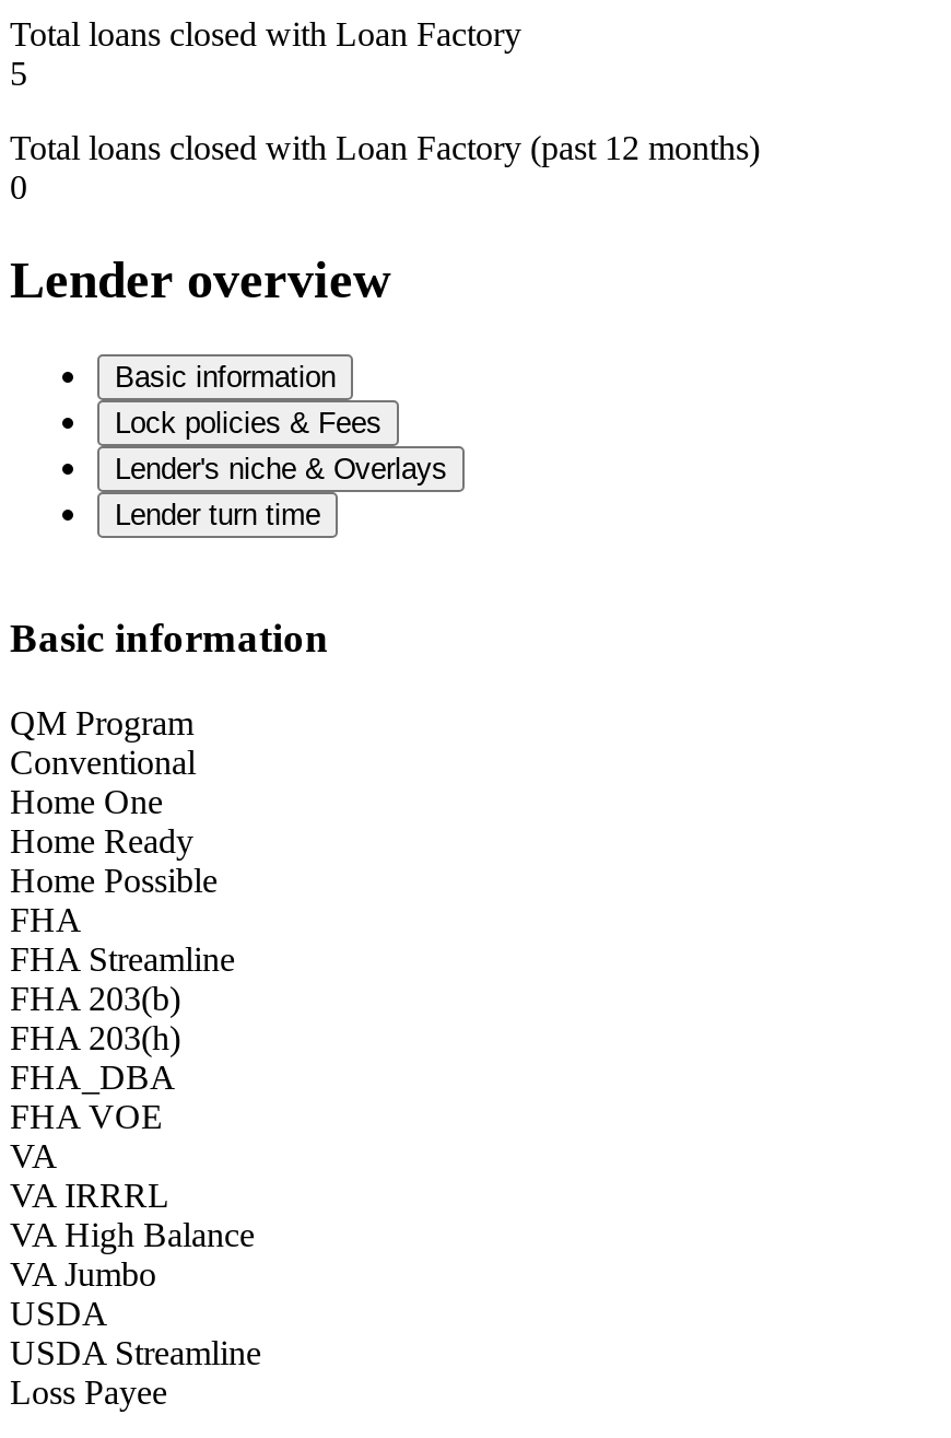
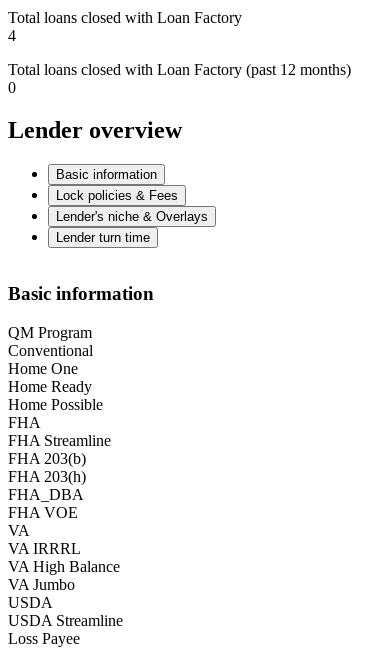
- 5
+ 4
